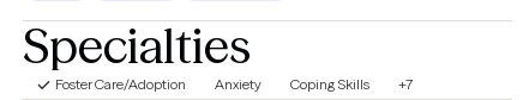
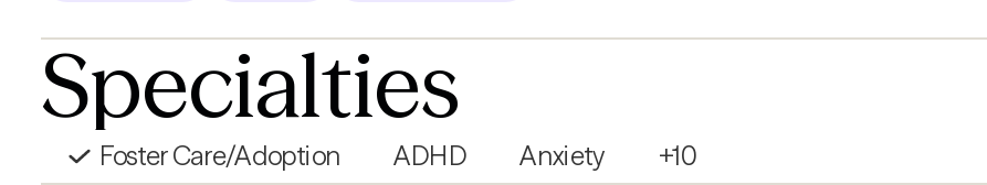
- Coping Skills
- +7
+ +10

+ ADHD
